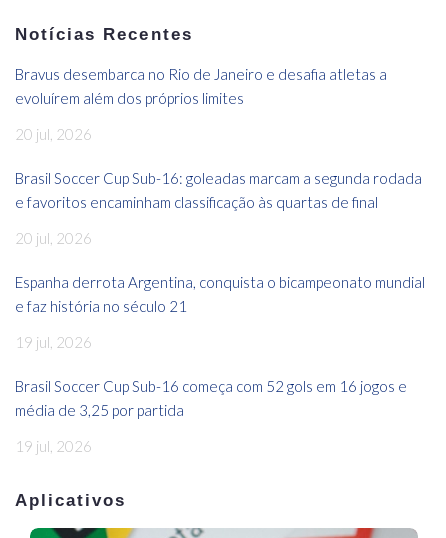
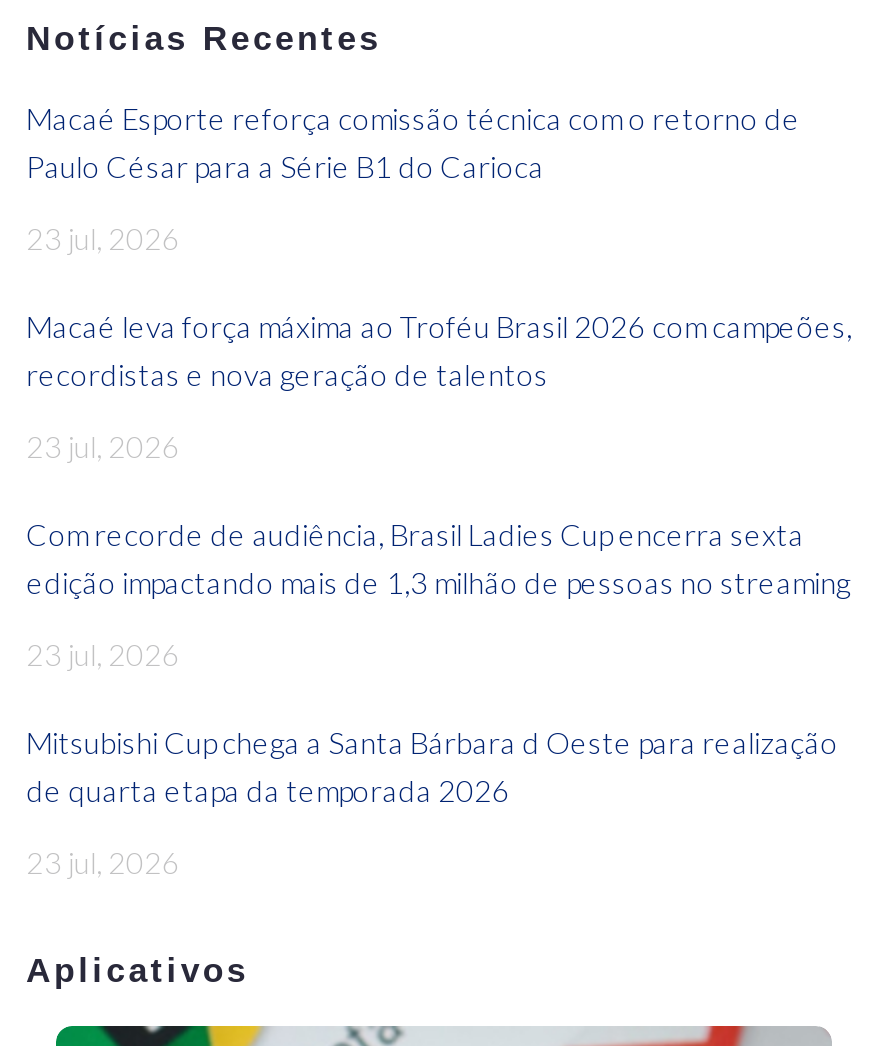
- Bravus desembarca no Rio de Janeiro e desafia atletas a
- evoluírem além dos próprios limites
+ Macaé Esporte reforça comissão técnica com o retorno de
+ Paulo César para a Série B1 do Carioca

- 20 jul, 2026
+ 23 jul, 2026

- Brasil Soccer Cup Sub-16: goleadas marcam a segunda rodada
- e favoritos encaminham classificação às quartas de final
+ Macaé leva força máxima ao Troféu Brasil 2026 com campeões,
+ recordistas e nova geração de talentos

- 20 jul, 2026
+ 23 jul, 2026

- Espanha derrota Argentina, conquista o bicampeonato mundial
- e faz história no século 21
+ Com recorde de audiência, Brasil Ladies Cup encerra sexta
+ edição impactando mais de 1,3 milhão de pessoas no streaming

- 19 jul, 2026
+ 23 jul, 2026

- Brasil Soccer Cup Sub-16 começa com 52 gols em 16 jogos e
- média de 3,25 por partida
+ Mitsubishi Cup chega a Santa Bárbara d Oeste para realização
+ de quarta etapa da temporada 2026

- 19 jul, 2026
+ 23 jul, 2026
